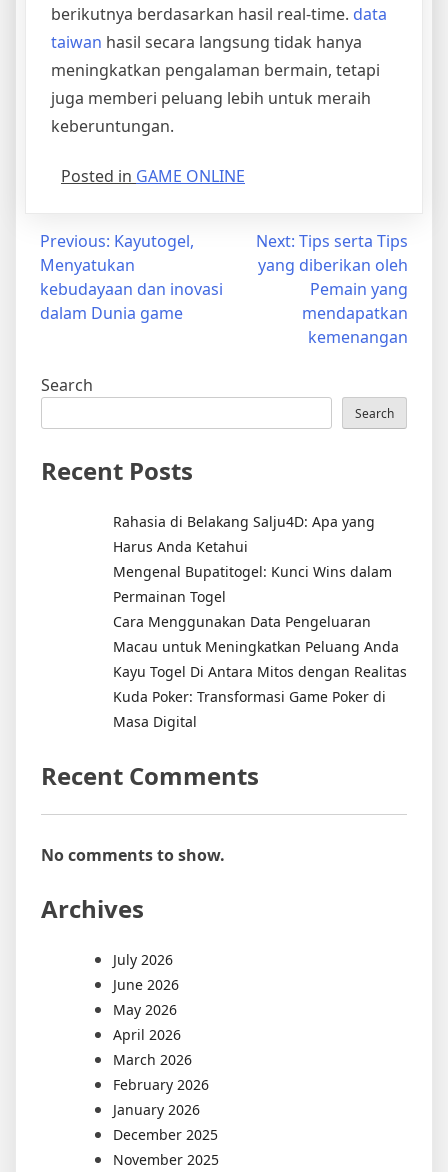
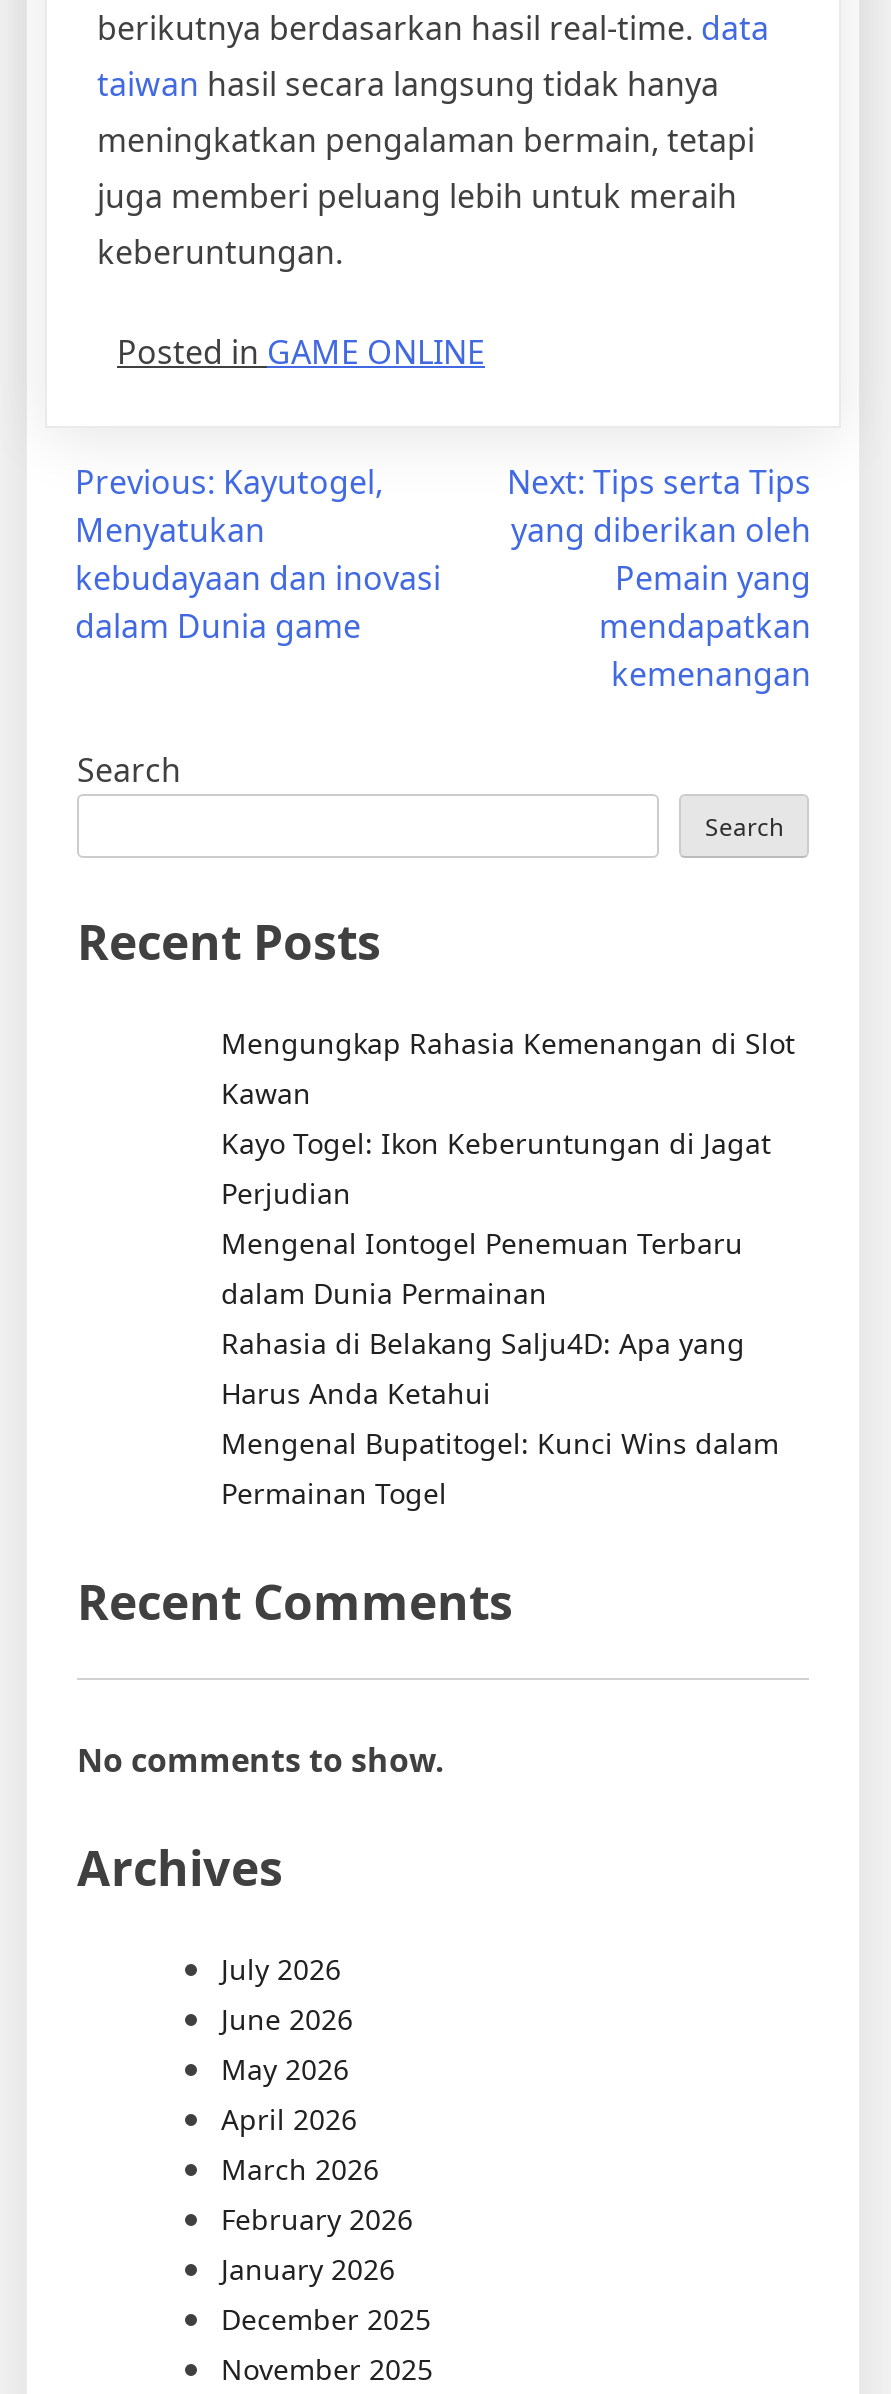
+ Mengungkap Rahasia Kemenangan di Slot
+ Kawan
+ Kayo Togel: Ikon Keberuntungan di Jagat
+ Perjudian
+ Mengenal Iontogel Penemuan Terbaru
+ dalam Dunia Permainan

moved down: Rahasia di Belakang Salju4D: Apa yang | Harus Anda Ketahui | Mengenal Bupatitogel: Kunci Wins dalam | Permainan Togel

- Cara Menggunakan Data Pengeluaran
- Macau untuk Meningkatkan Peluang Anda
- Kayu Togel Di Antara Mitos dengan Realitas
- Kuda Poker: Transformasi Game Poker di
- Masa Digital
